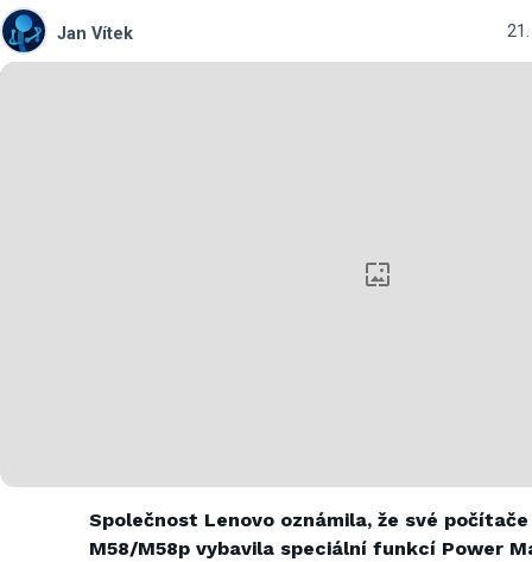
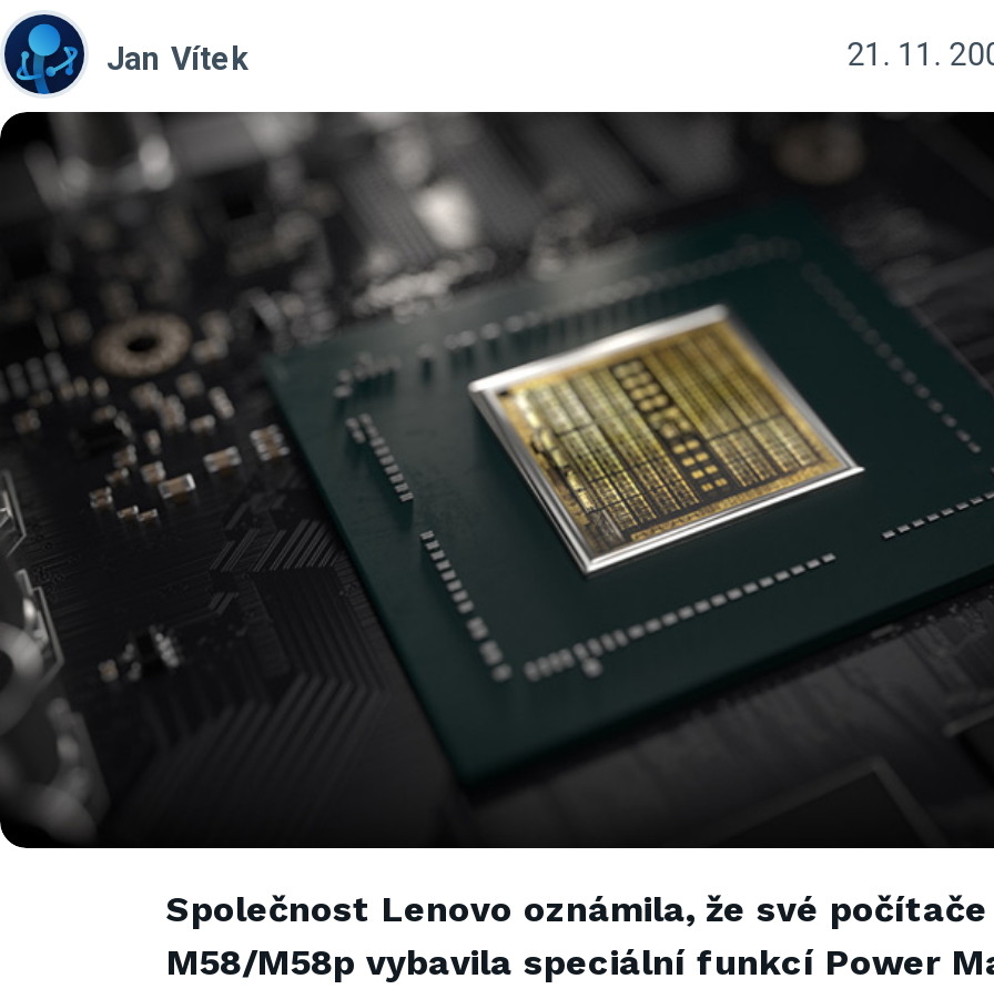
+ [image]
